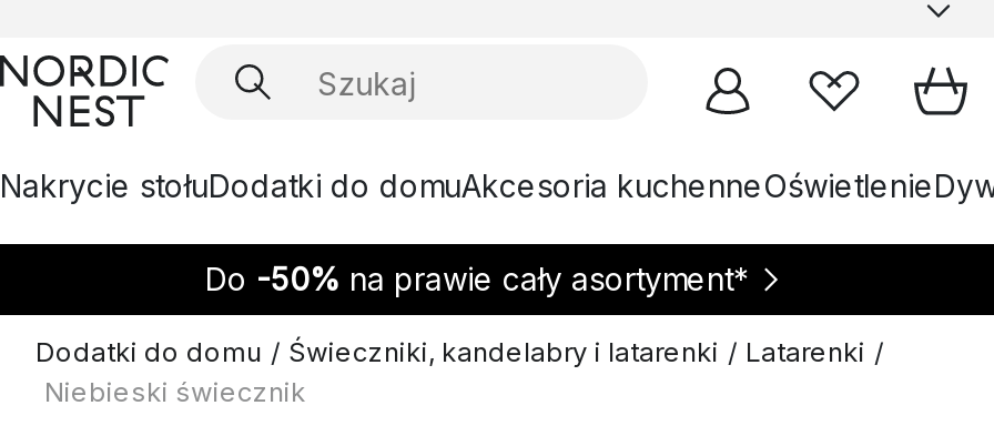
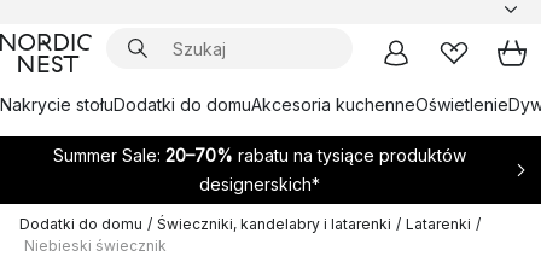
- Do -50% na prawie cały asortyment*
+ Summer Sale: 20–70% rabatu na tysiące produktów
+ designerskich*
